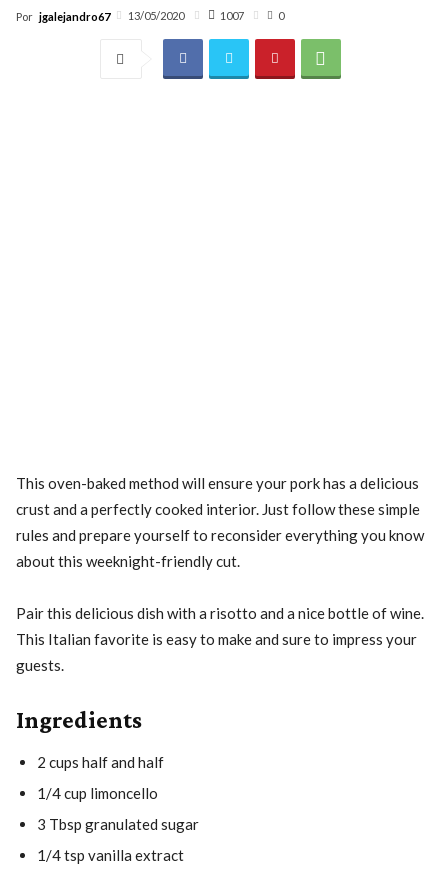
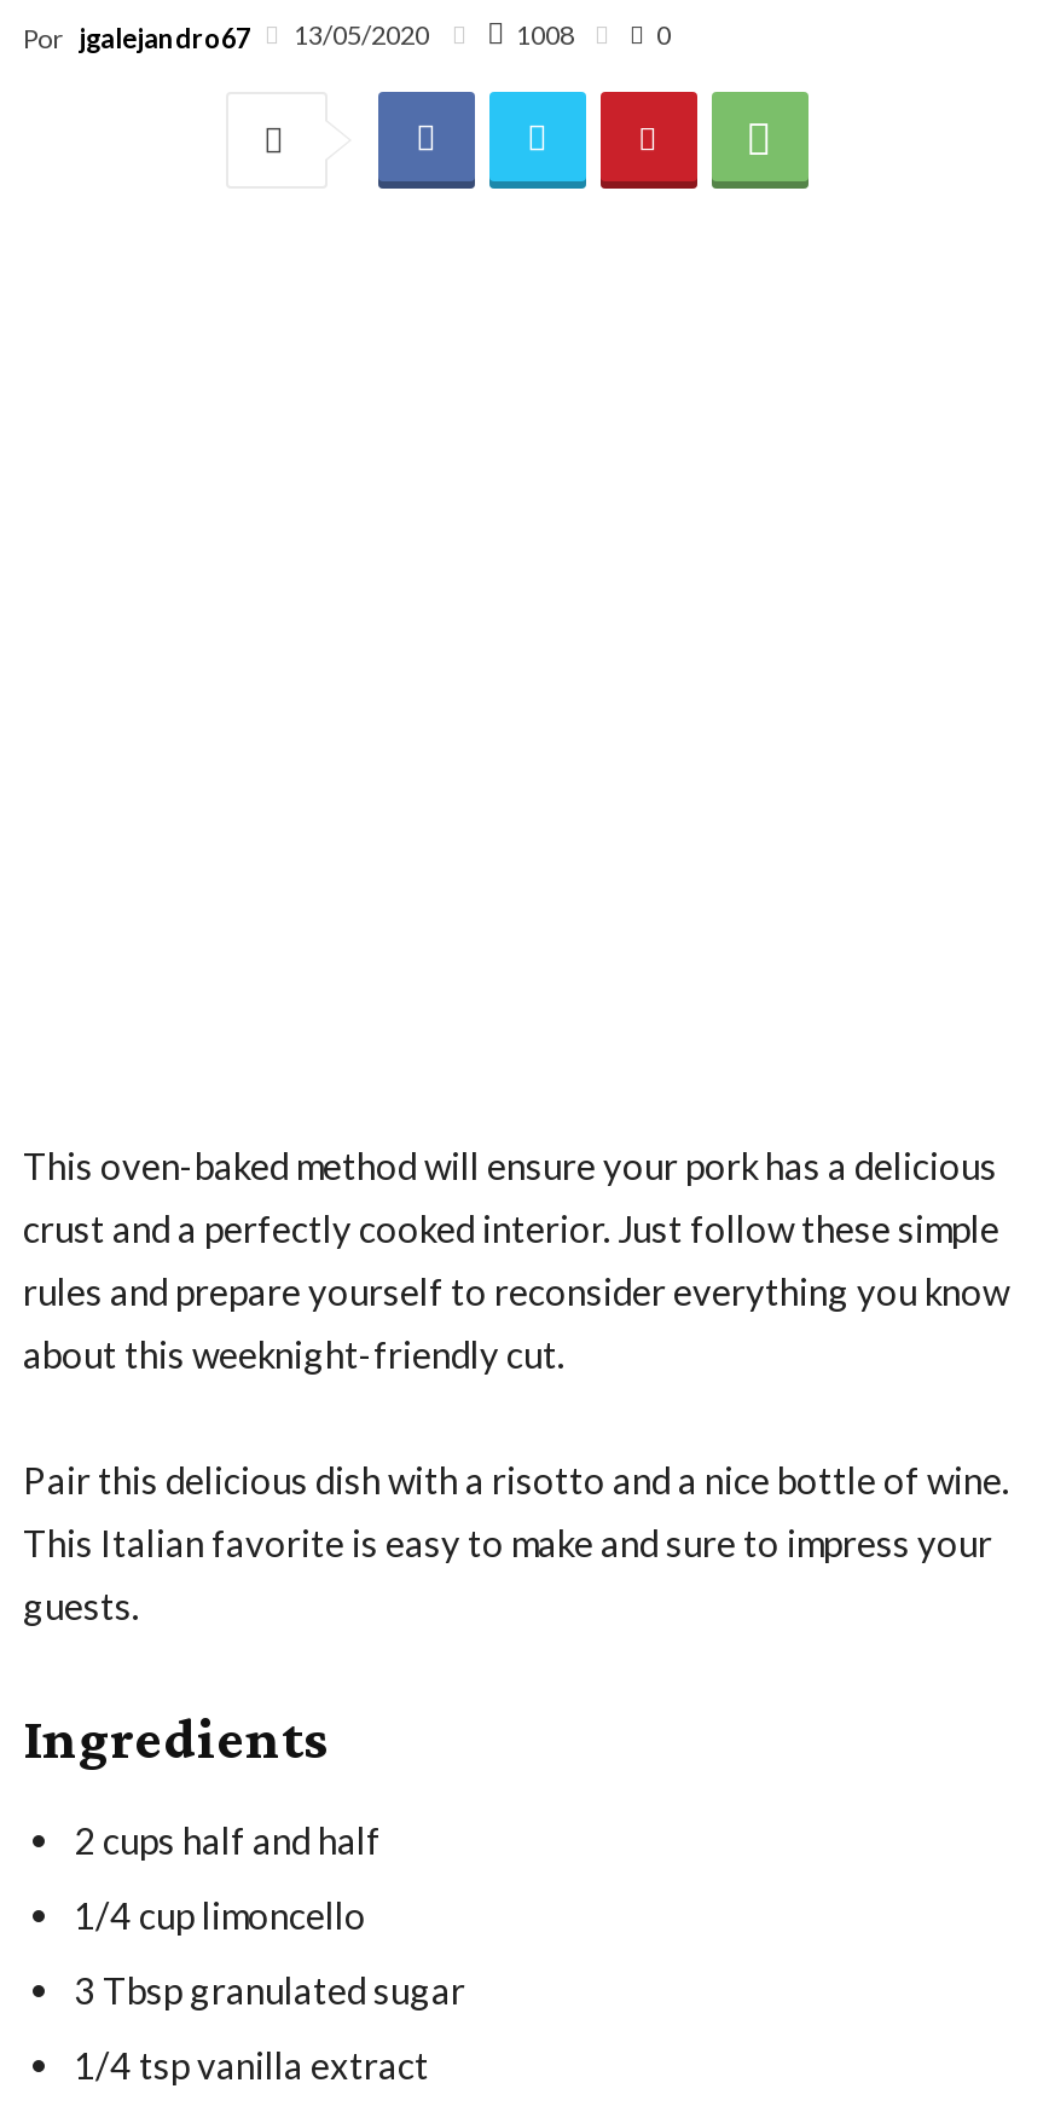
- 1007
+ 1008
